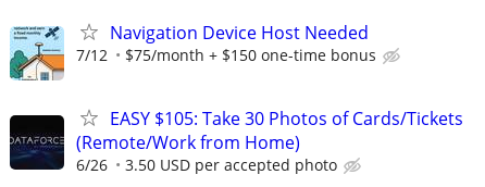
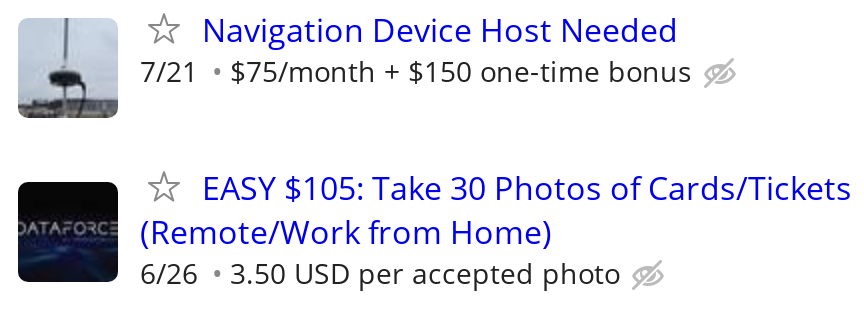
- [image]
- 7/12 $75/month + $150 one-time bonus
+ [image]
+ 7/21 $75/month + $150 one-time bonus
